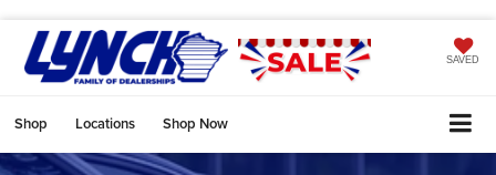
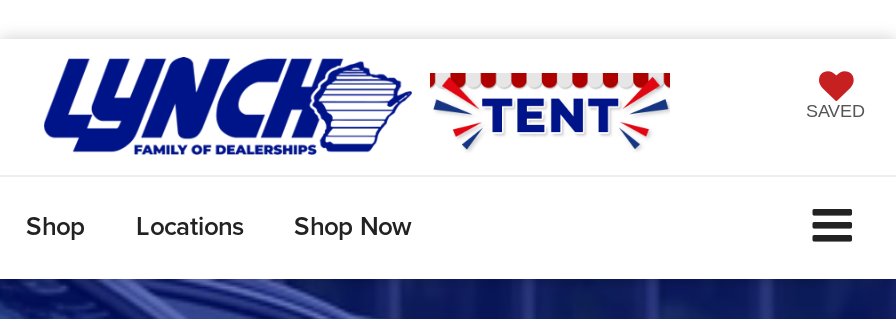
- [image]
+ [image]
